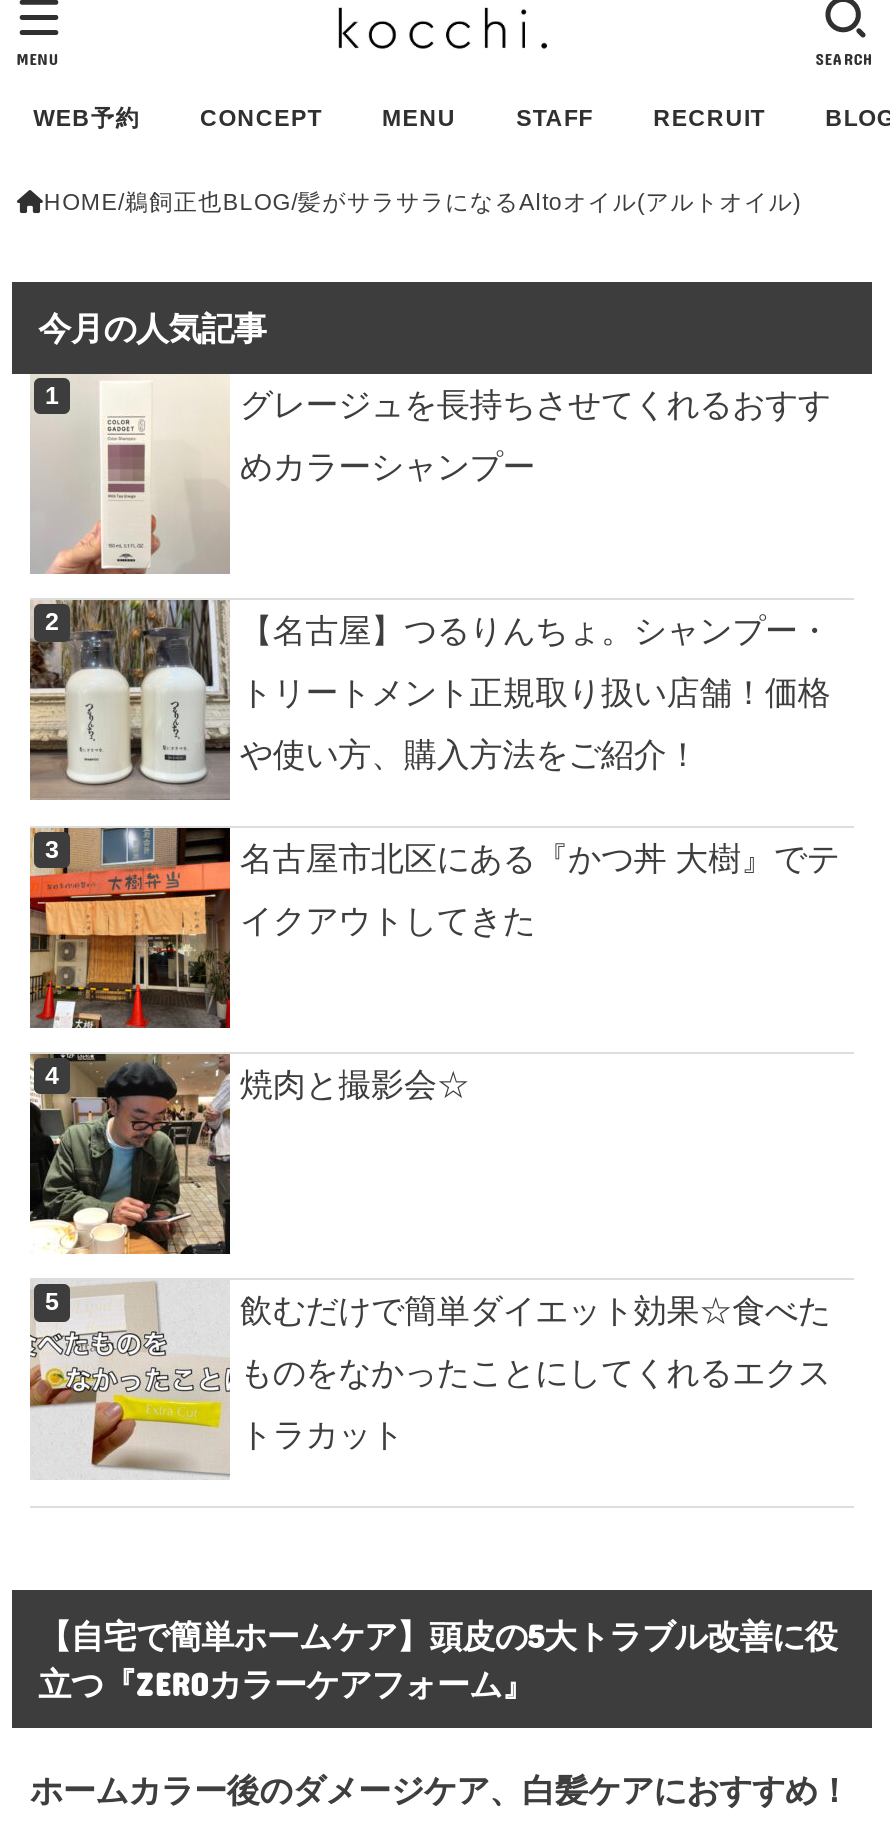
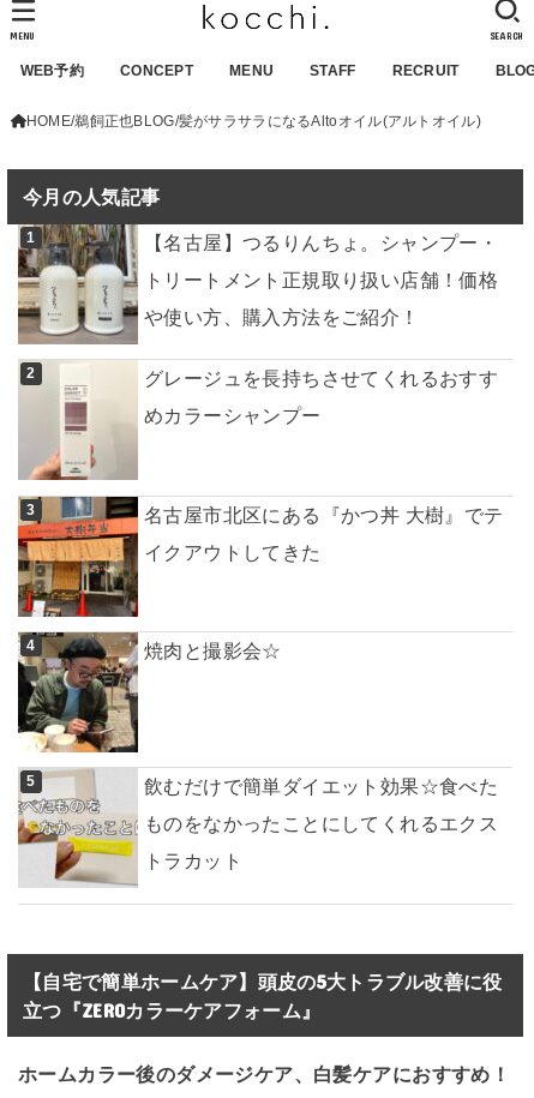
moved down: [image] | グレージュを長持ちさせてくれるおすす | めカラーシャンプー

moved up: [image] | 【名古屋】つるりんちょ。シャンプー・ | トリートメント正規取り扱い店舗！価格 | や使い方、購入方法をご紹介！
